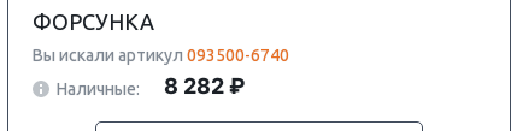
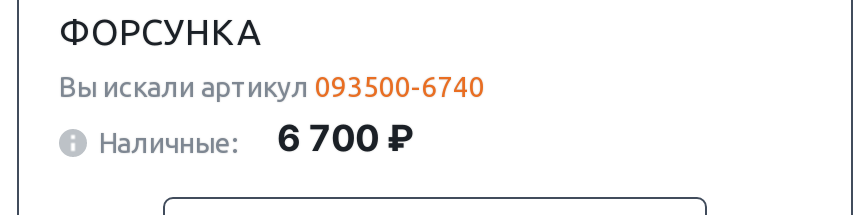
- Наличные: 8 282 ₽
+ Наличные: 6 700 ₽
